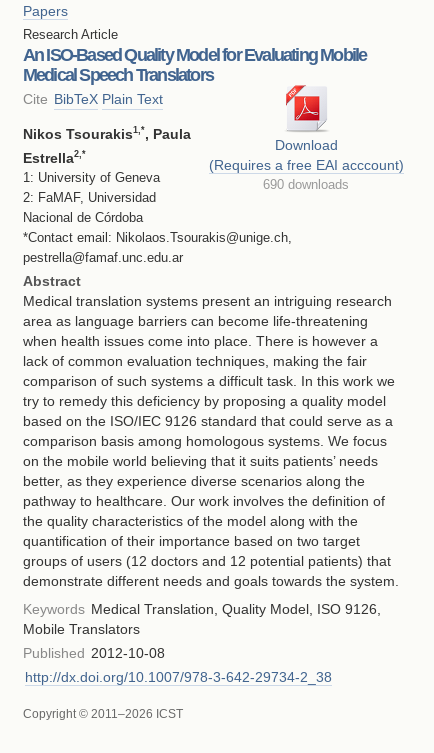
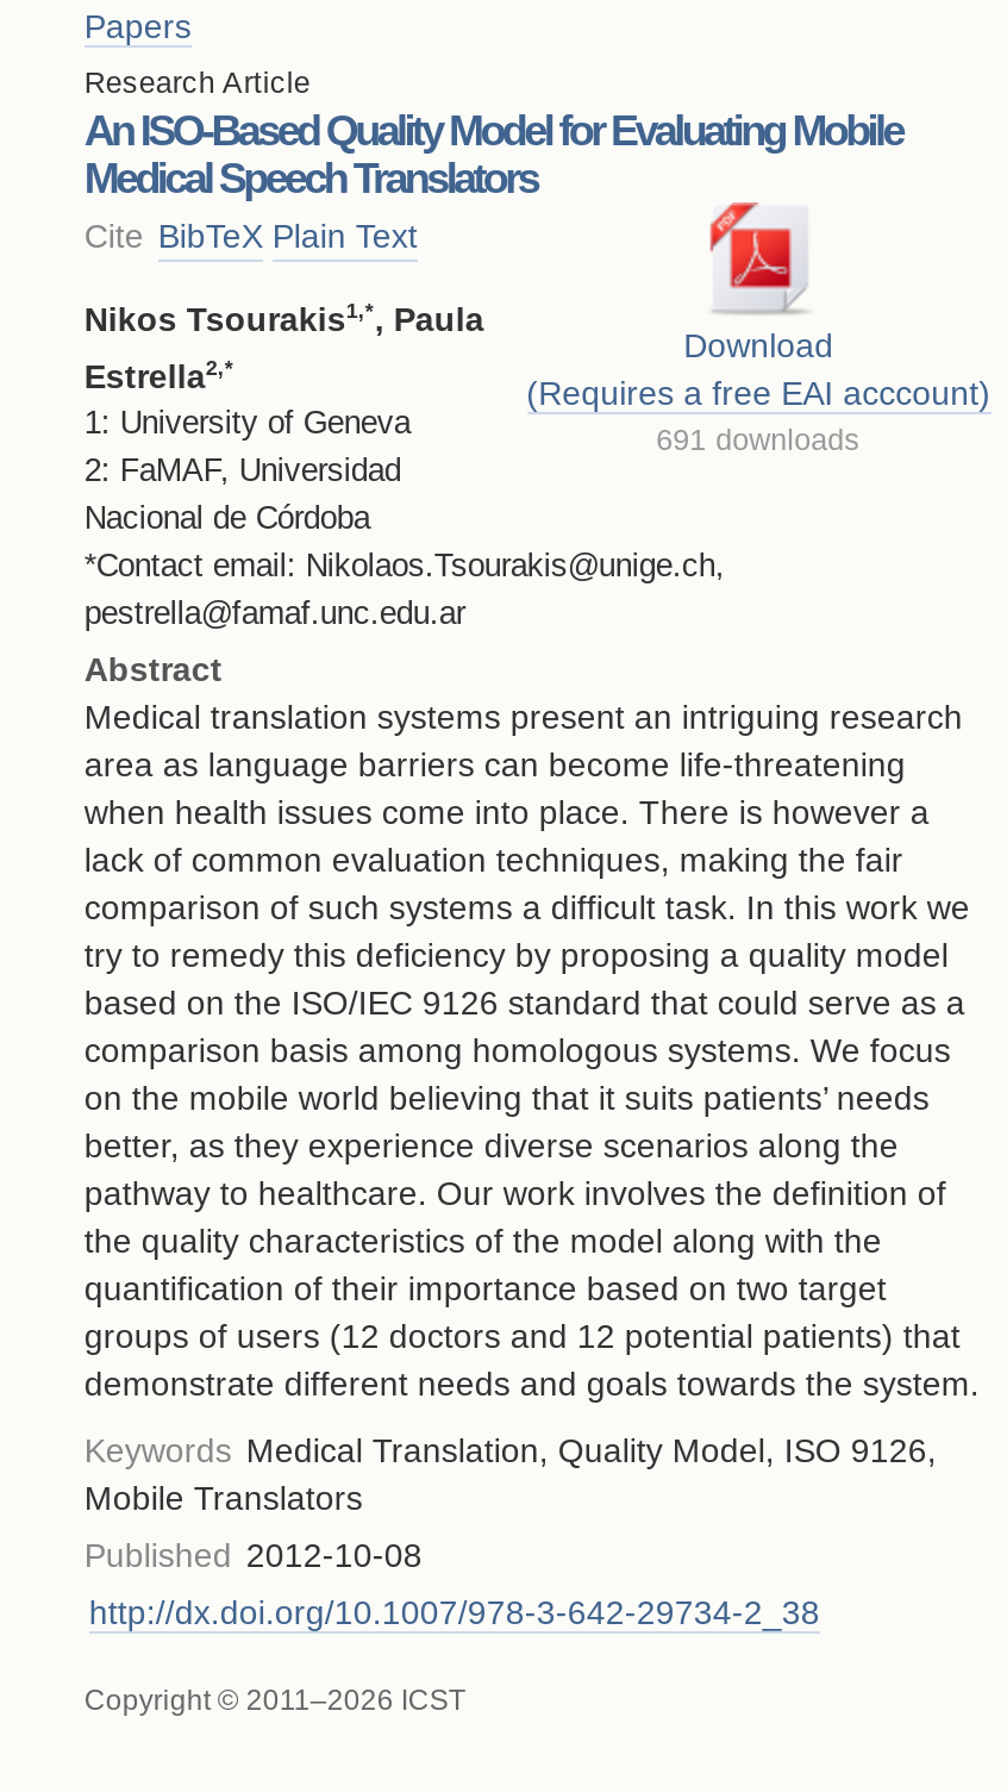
- 690 downloads
+ 691 downloads
